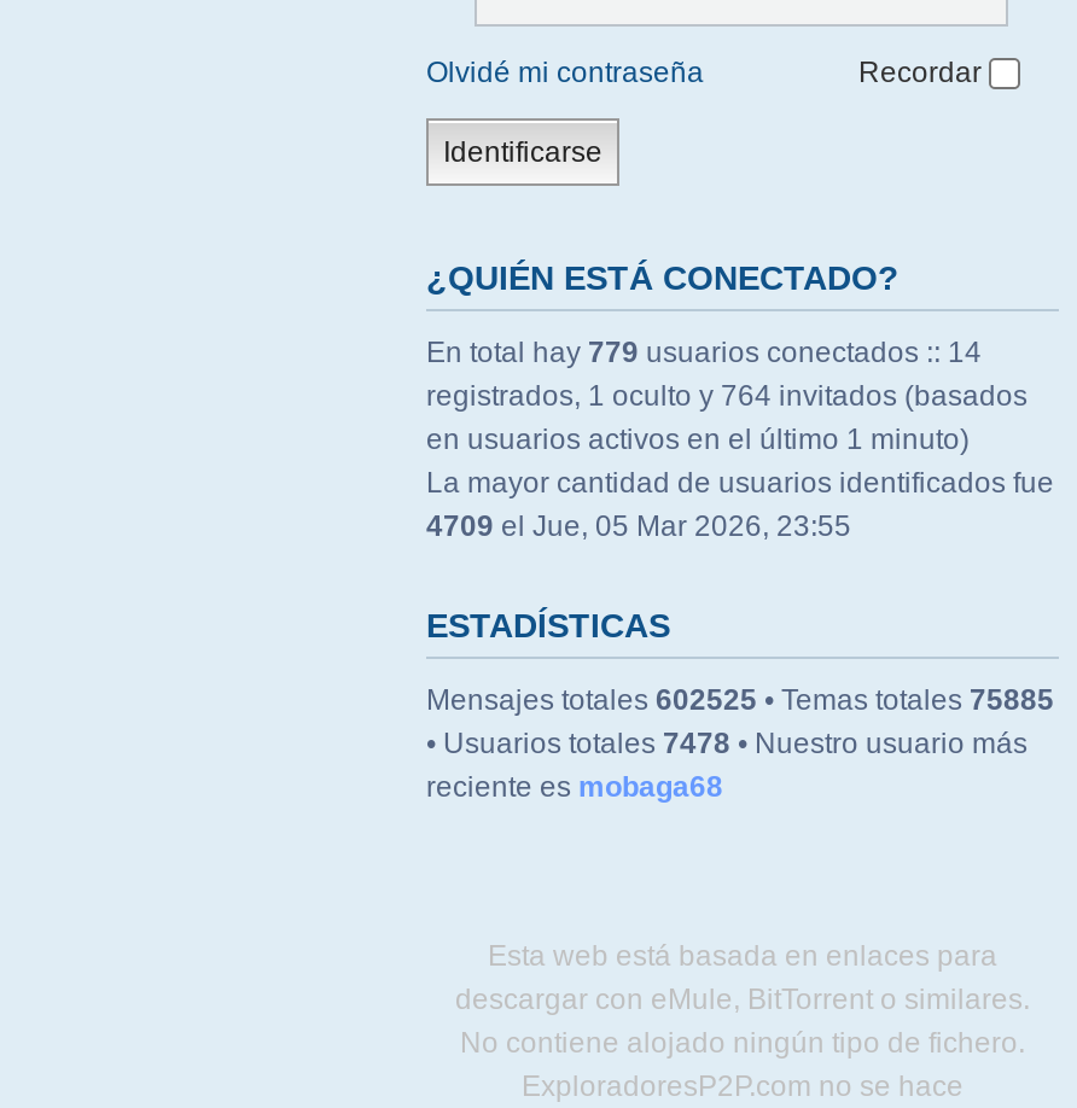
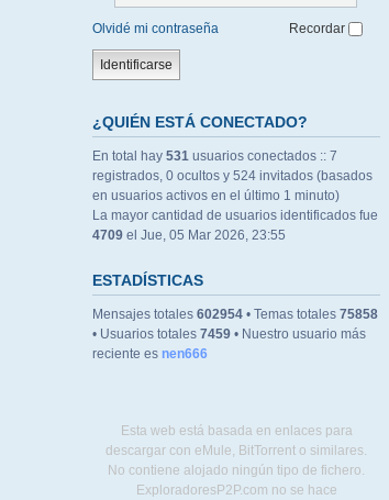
- En total hay 779 usuarios conectados :: 14
+ En total hay 531 usuarios conectados :: 7

- registrados, 1 oculto y 764 invitados (basados
+ registrados, 0 ocultos y 524 invitados (basados

- Mensajes totales 602525 • Temas totales 75885
+ Mensajes totales 602954 • Temas totales 75858

- • Usuarios totales 7478 • Nuestro usuario más
+ • Usuarios totales 7459 • Nuestro usuario más

- reciente es mobaga68
+ reciente es nen666
